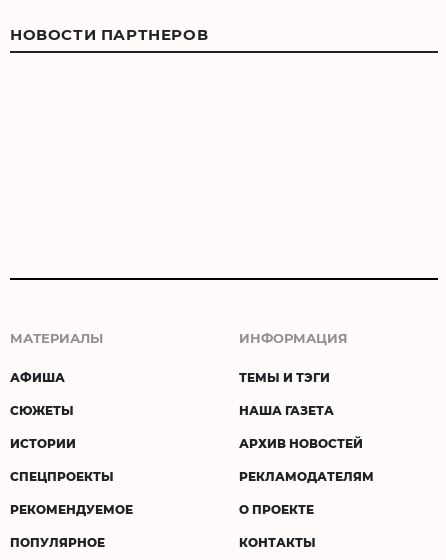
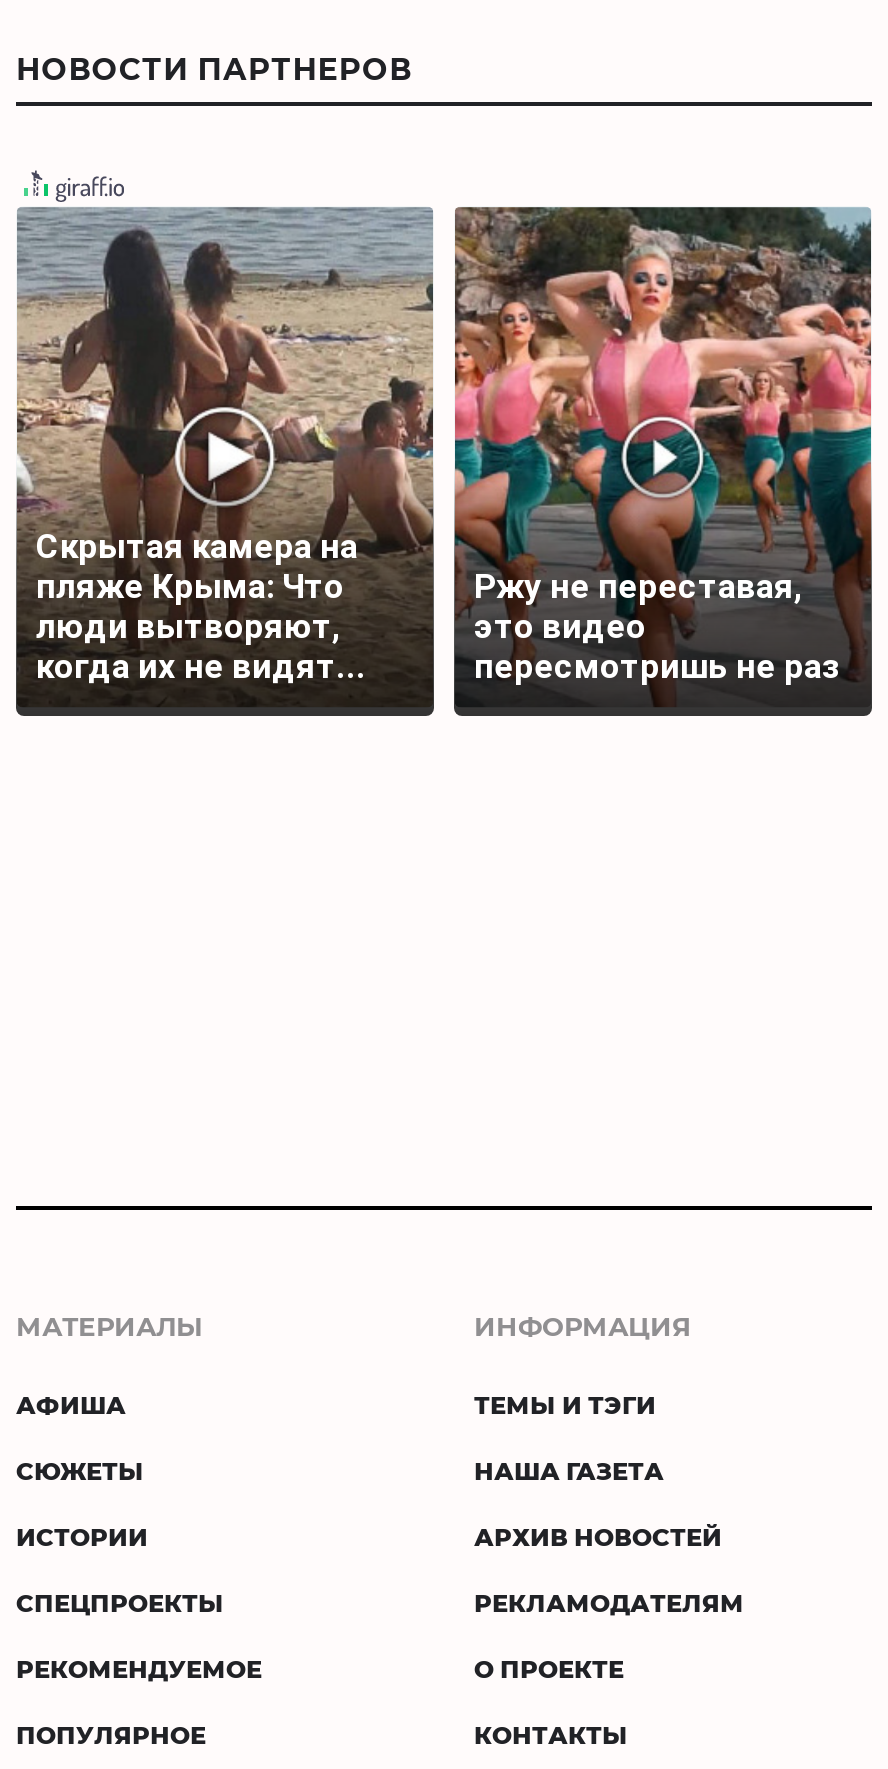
+ [image]
+ Скрытая камера на
+ пляже Крыма: Что
+ люди вытворяют,
+ когда их не видят...

+ [image]
+ Ржу не переставая,
+ это видео
+ пересмотришь не раз
